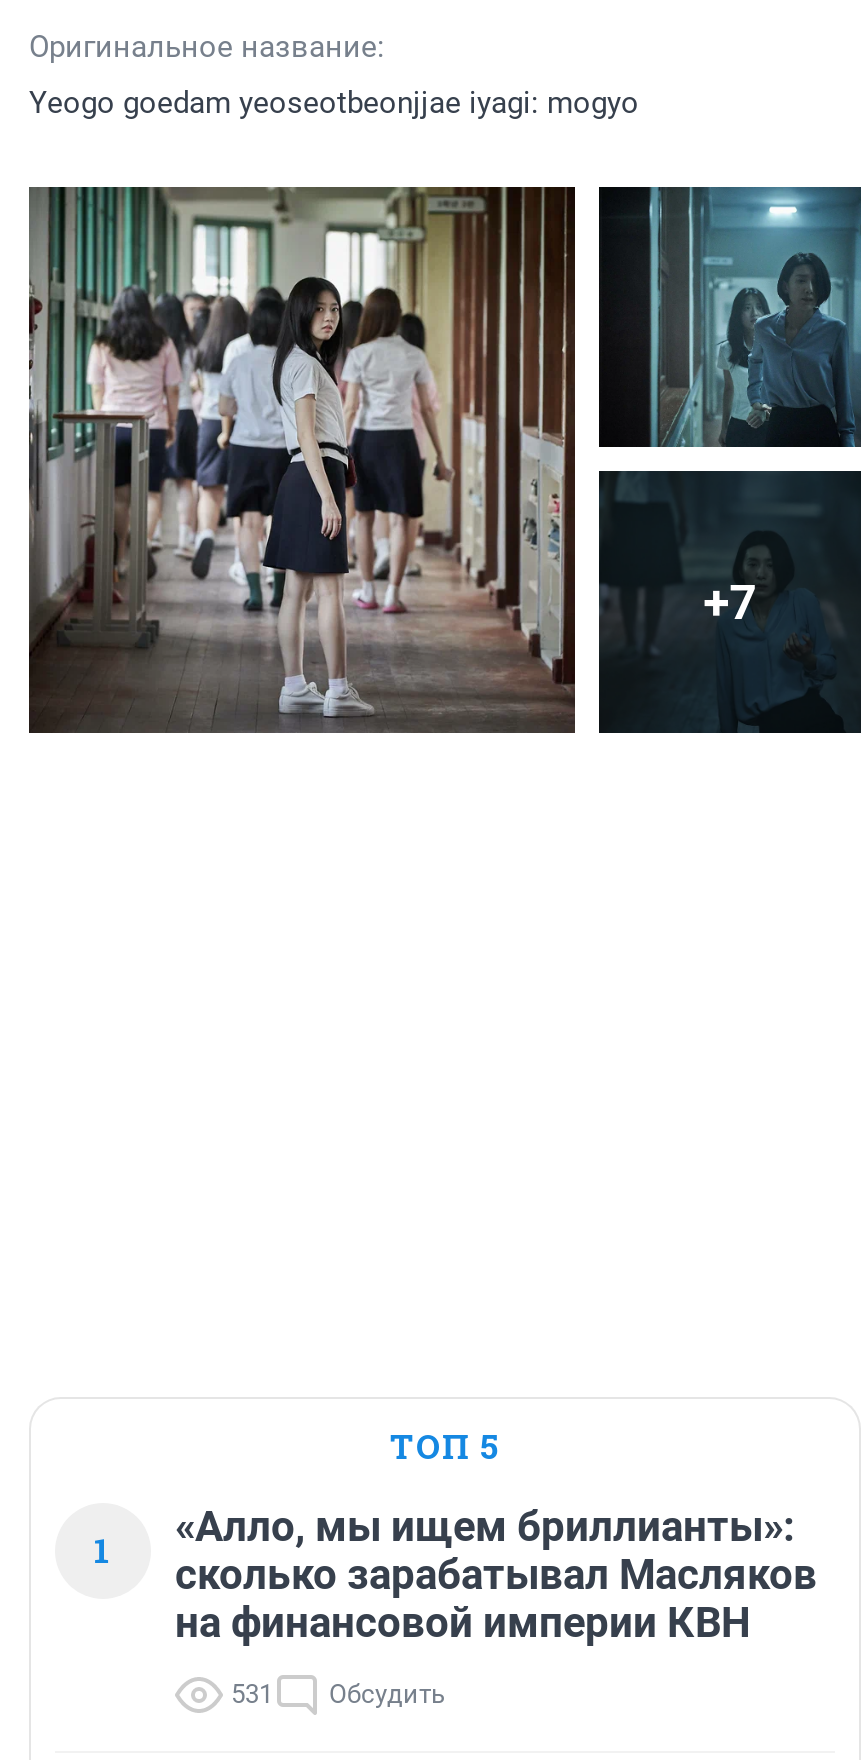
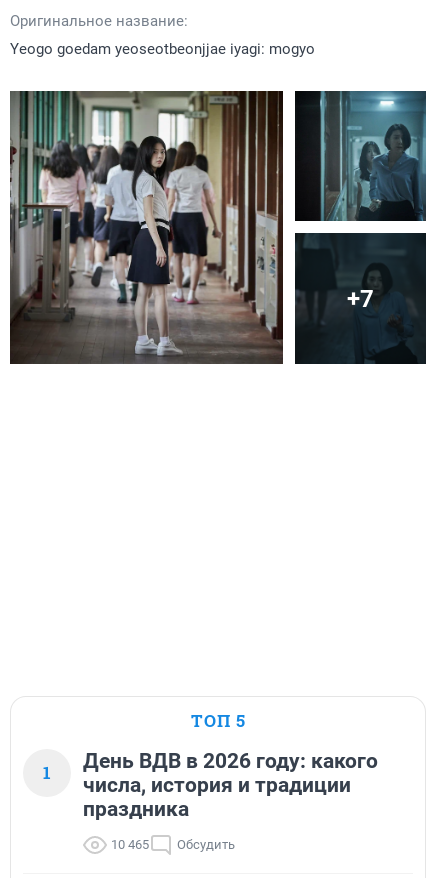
- «Алло, мы ищем бриллианты»:
- сколько зарабатывал Масляков
- на финансовой империи КВН
+ День ВДВ в 2026 году: какого
+ числа, история и традиции
+ праздника

- 531 Обсудить
+ 10 465 Обсудить
